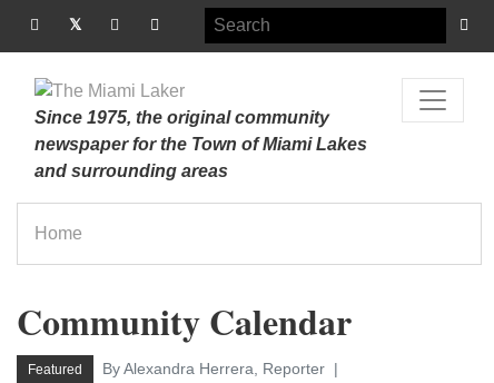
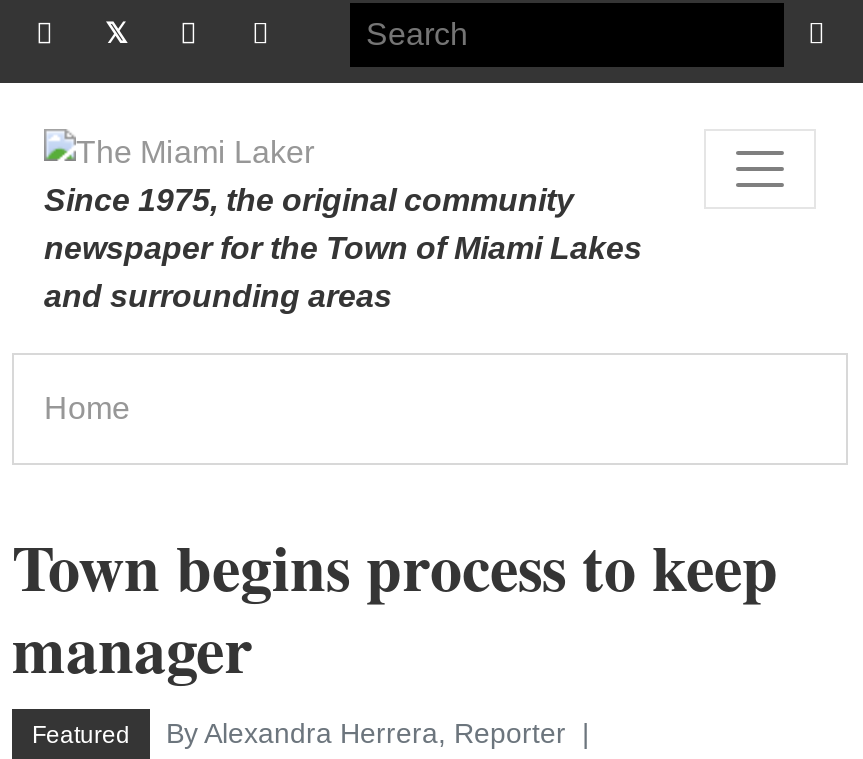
- Community Calendar
+ Town begins process to keep
+ manager
